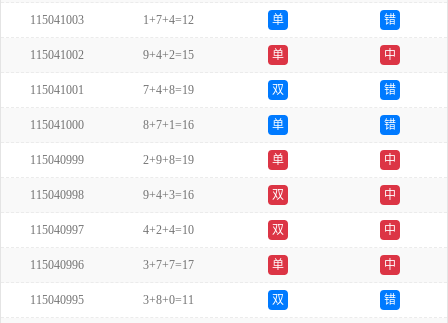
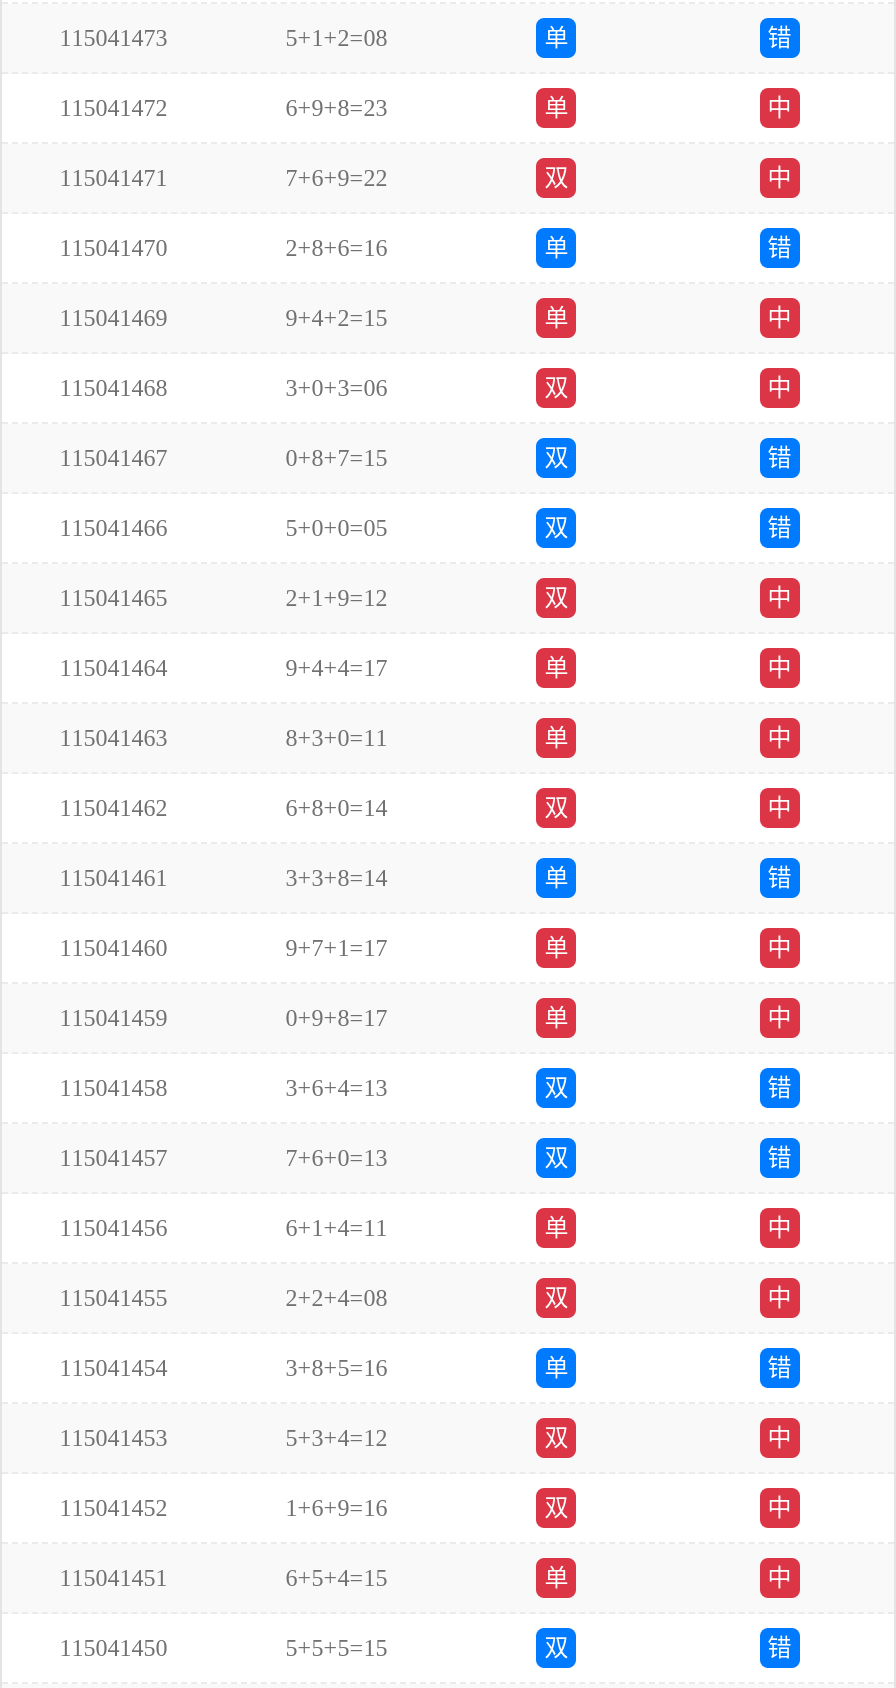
- 115041003
+ 115041473

- 1+7+4=12
+ 5+1+2=08

- 115041002
+ 115041472
+ 6+9+8=23
+ 单
+ 中
+ 115041471
+ 7+6+9=22
+ 双
+ 中
+ 115041470
+ 2+8+6=16
+ 单
+ 错
+ 115041469

- 115041001
- 7+4+8=19
+ 115041468
+ 3+0+3=06
+ 双
+ 中
+ 115041467
+ 0+8+7=15

- 115041000
- 8+7+1=16
+ 115041466
+ 5+0+0=05
+ 双
+ 错
+ 115041465
+ 2+1+9=12
+ 双
+ 中
+ 115041464
+ 9+4+4=17
+ 单
+ 中
+ 115041463
+ 8+3+0=11
+ 单
+ 中
+ 115041462
+ 6+8+0=14
+ 双
+ 中
+ 115041461
+ 3+3+8=14

- 115040999
+ 115041460

- 2+9+8=19
+ 9+7+1=17

- 115040998
- 9+4+3=16
+ 115041459
+ 0+9+8=17
+ 单
+ 中
+ 115041458
+ 3+6+4=13
+ 双
+ 错
+ 115041457
+ 7+6+0=13
+ 双
+ 错
+ 115041456
+ 6+1+4=11
+ 单
+ 中
+ 115041455
+ 2+2+4=08

- 115040997
- 4+2+4=10
+ 115041454
+ 3+8+5=16
+ 单
+ 错
+ 115041453
+ 5+3+4=12

- 115040996
- 3+7+7=17
+ 115041452
+ 1+6+9=16
+ 双
+ 中
+ 115041451
+ 6+5+4=15

- 115040995
+ 115041450

- 3+8+0=11
+ 5+5+5=15
